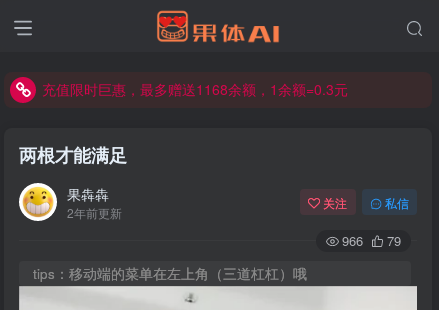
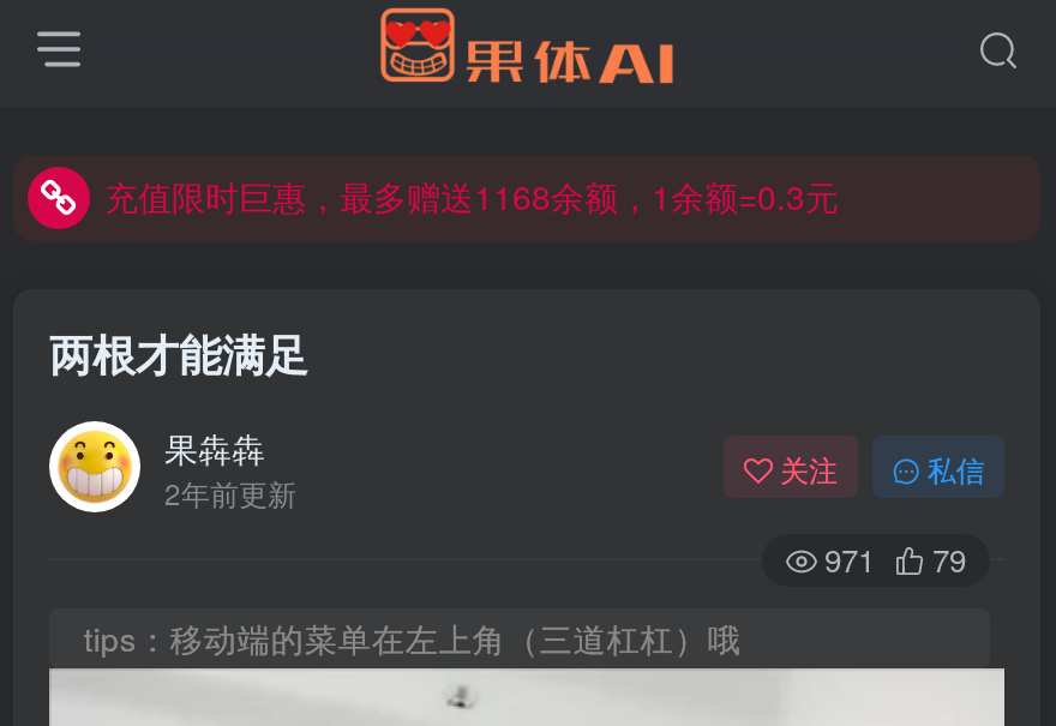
- 966 79
+ 971 79
